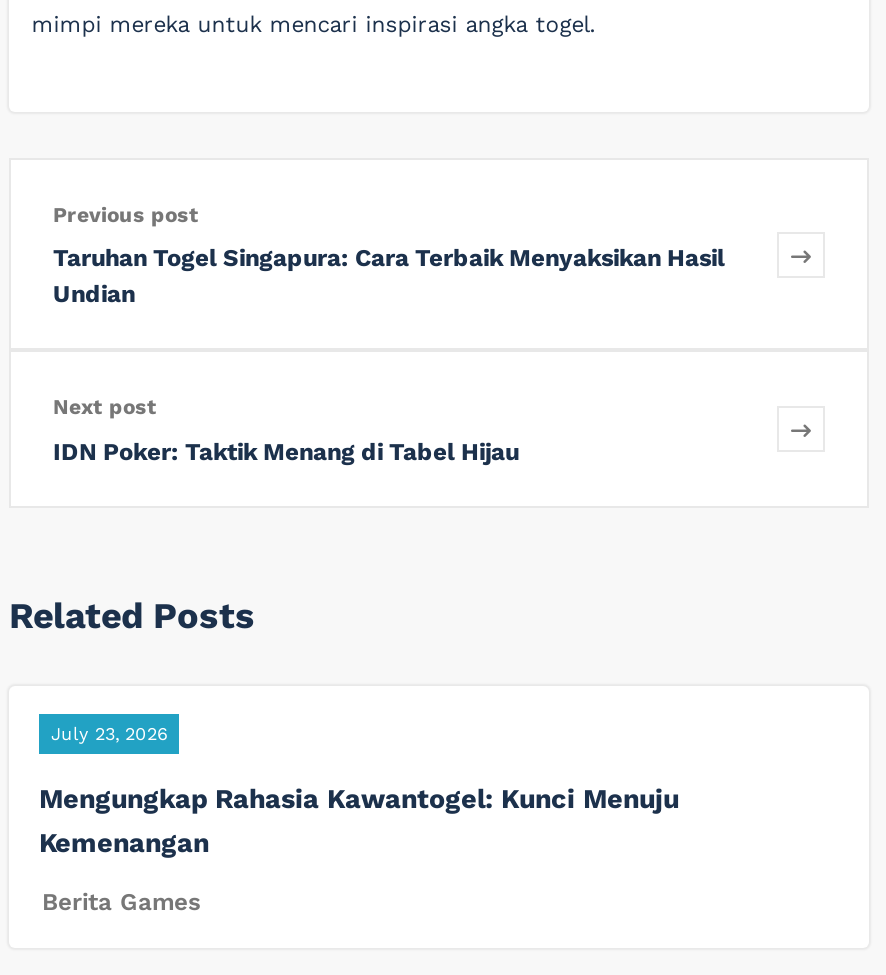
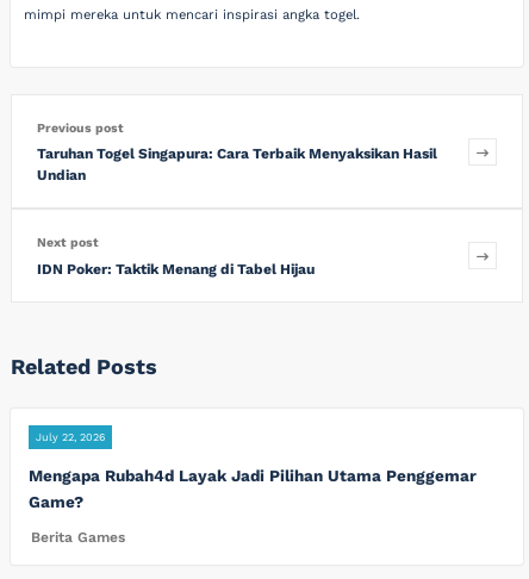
- July 23, 2026
+ July 22, 2026

- Mengungkap Rahasia Kawantogel: Kunci Menuju
- Kemenangan
+ Mengapa Rubah4d Layak Jadi Pilihan Utama Penggemar
+ Game?
